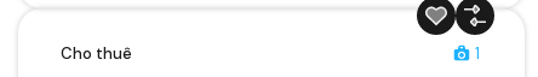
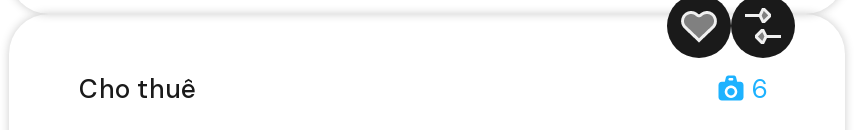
- 1
+ 6
